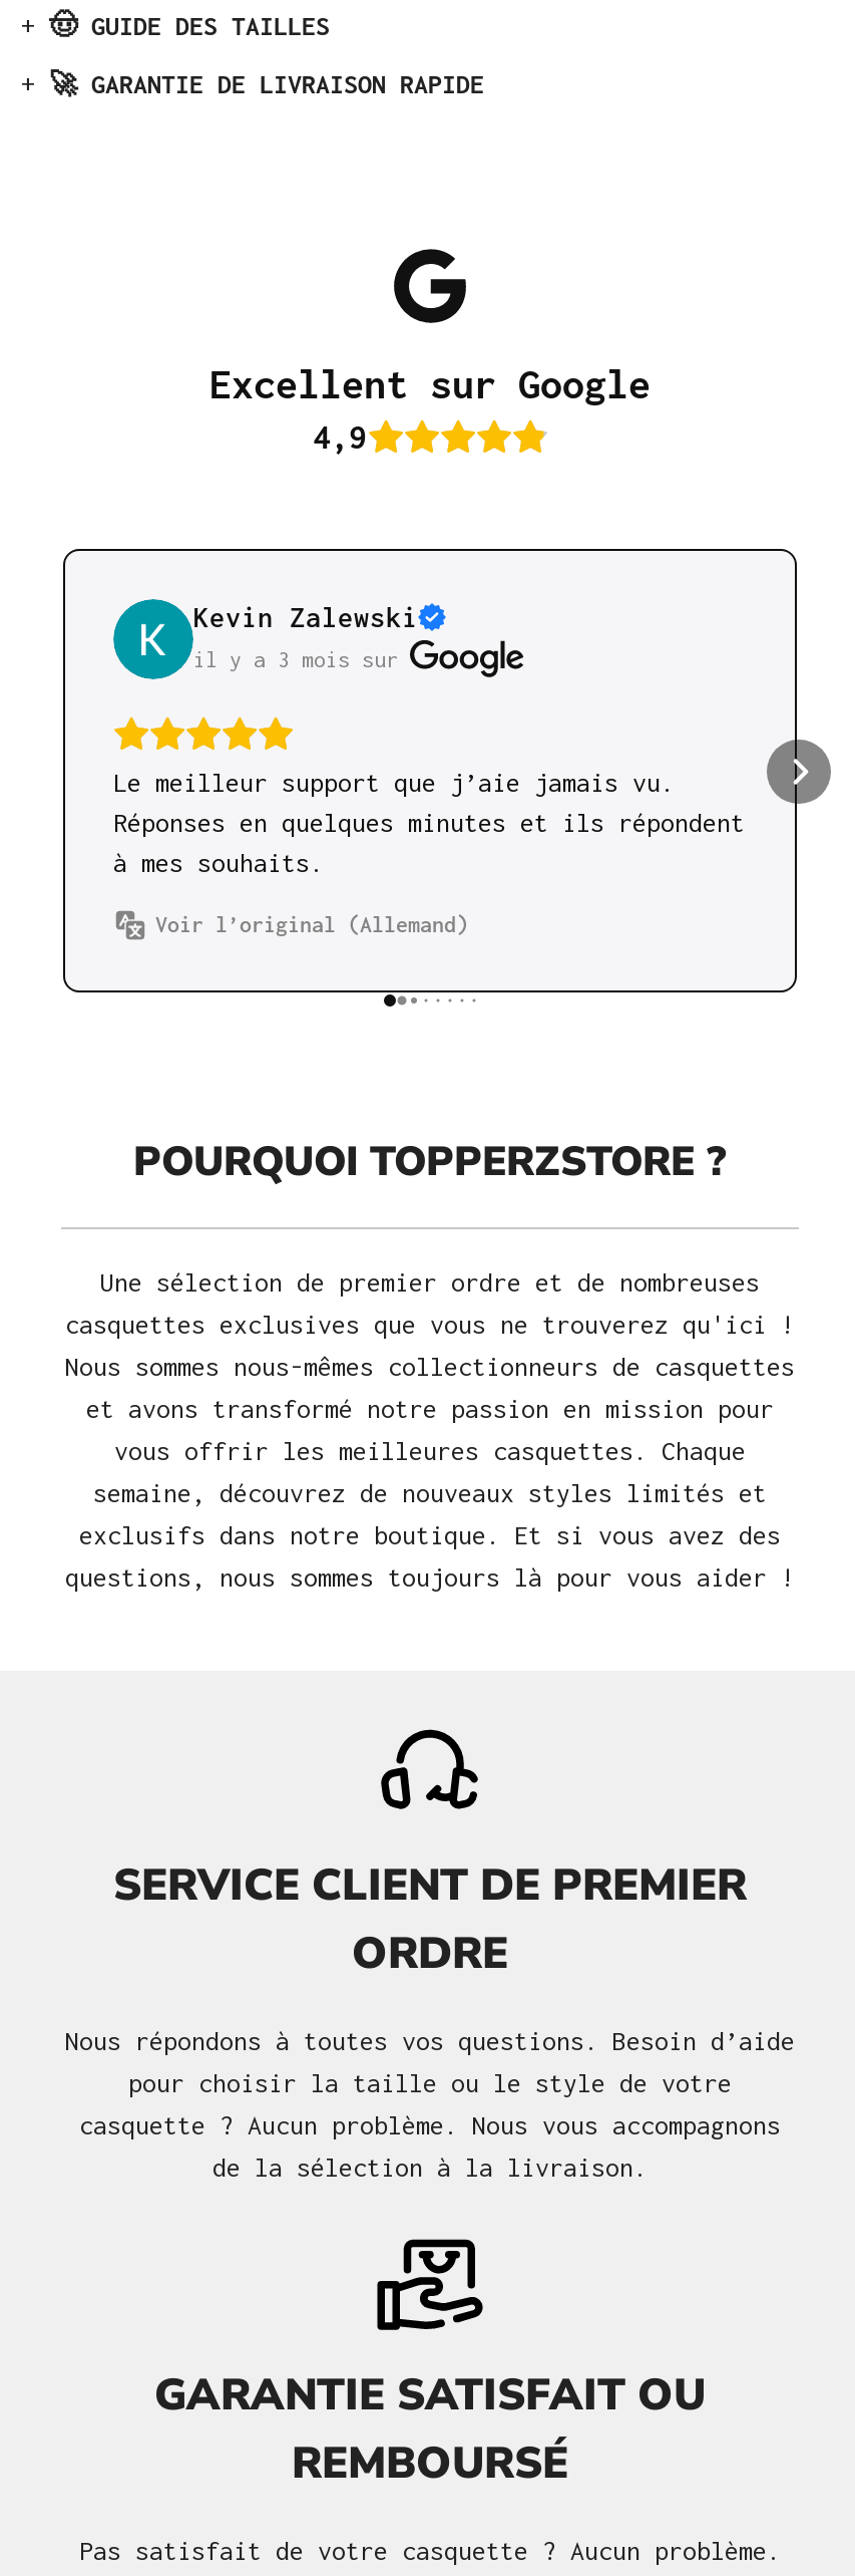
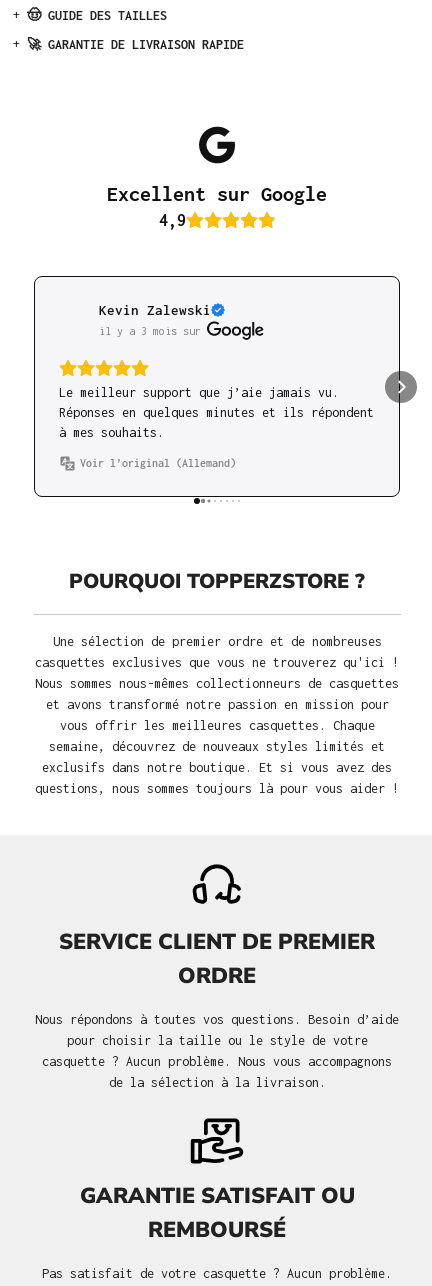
- [image]
